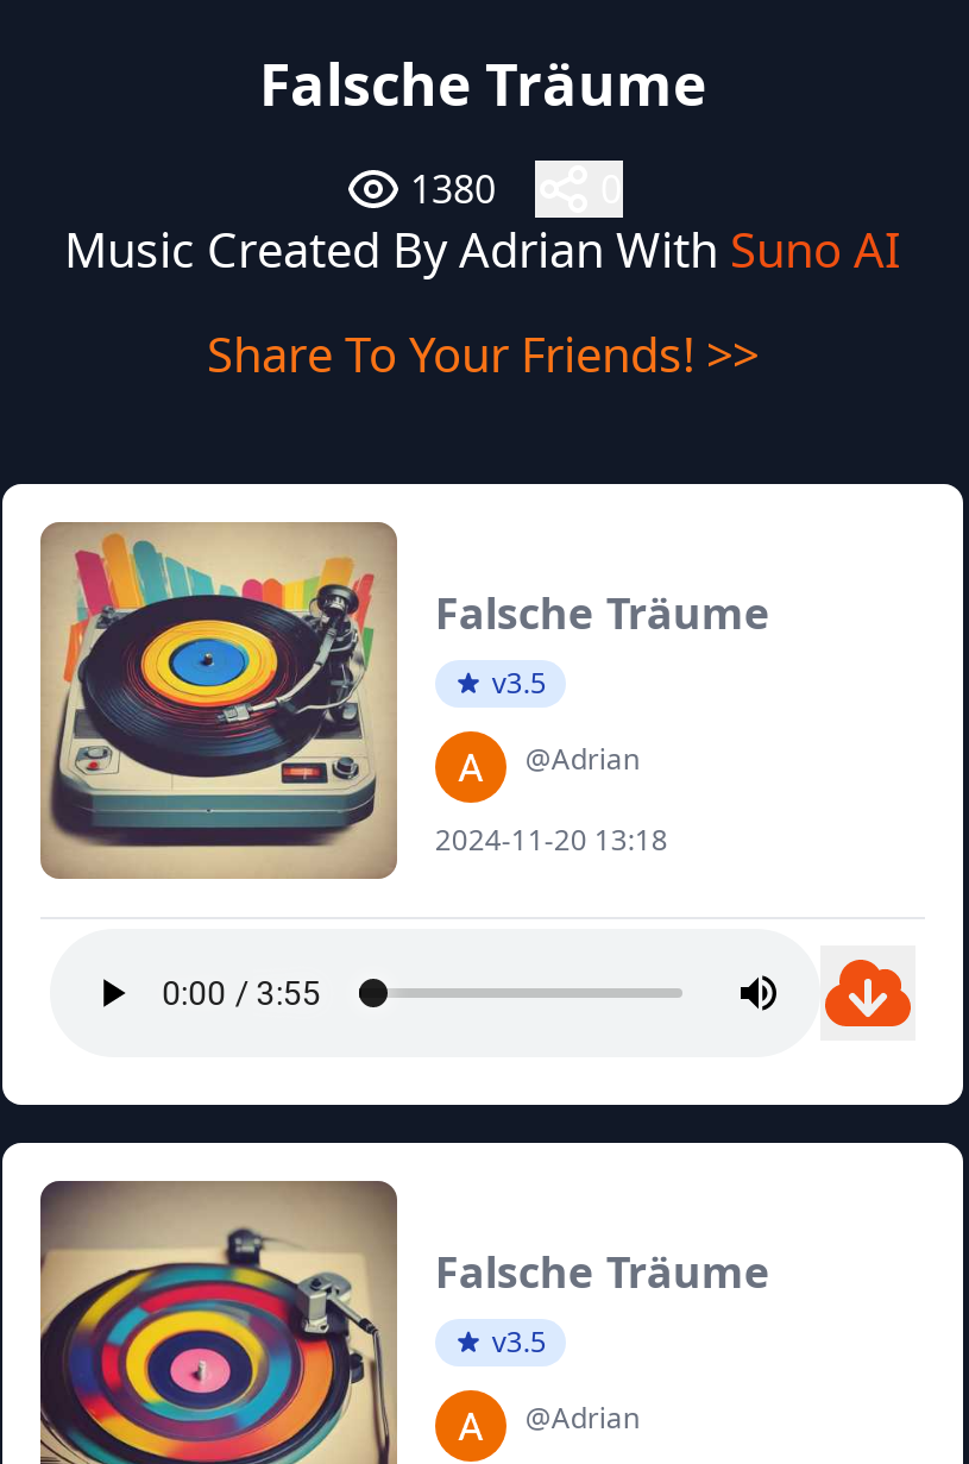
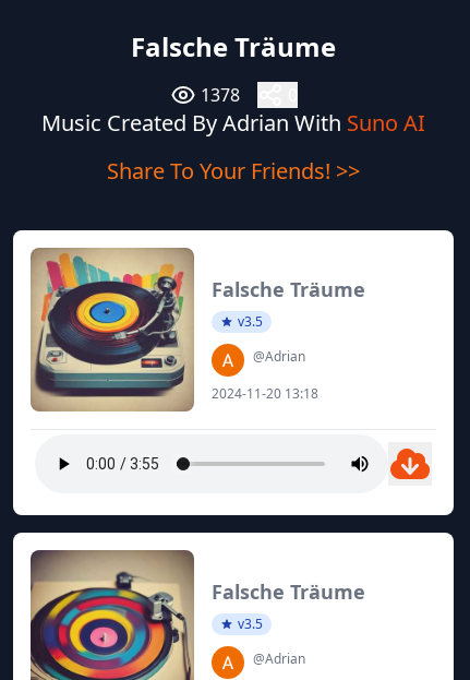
- 1380
+ 1378
